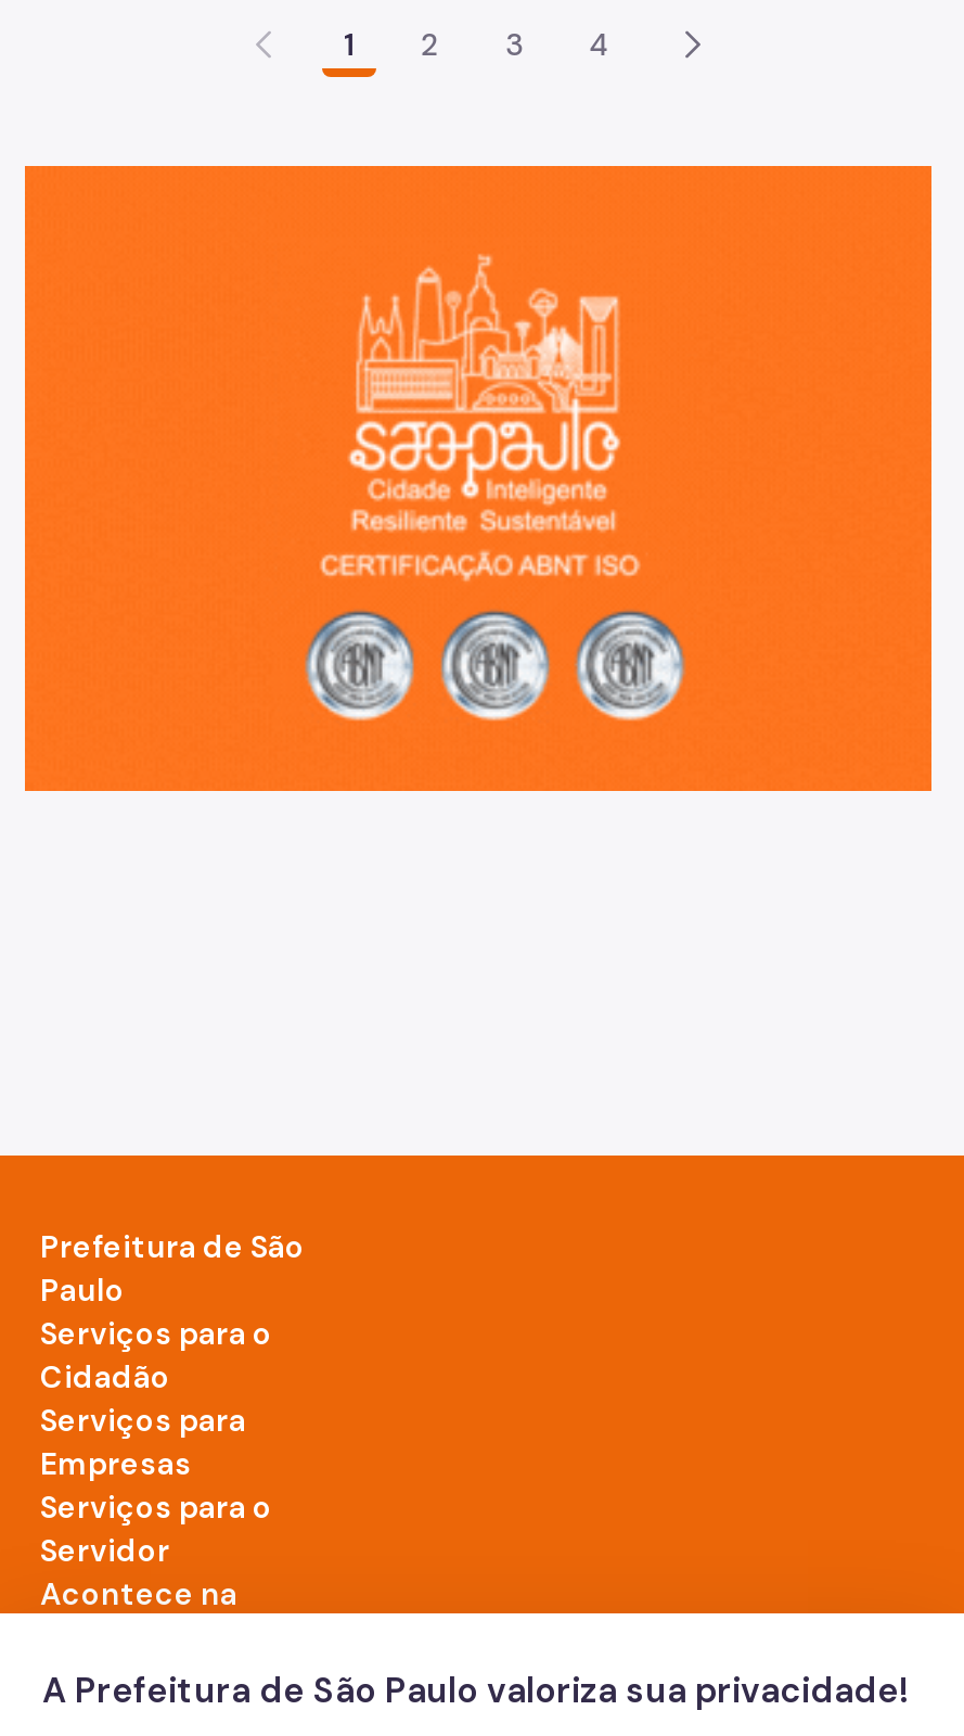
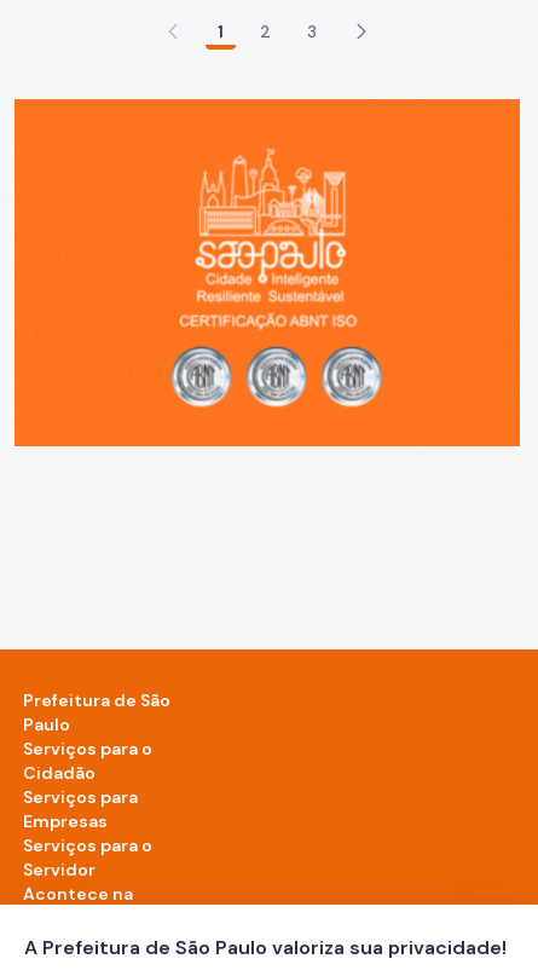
- 4
